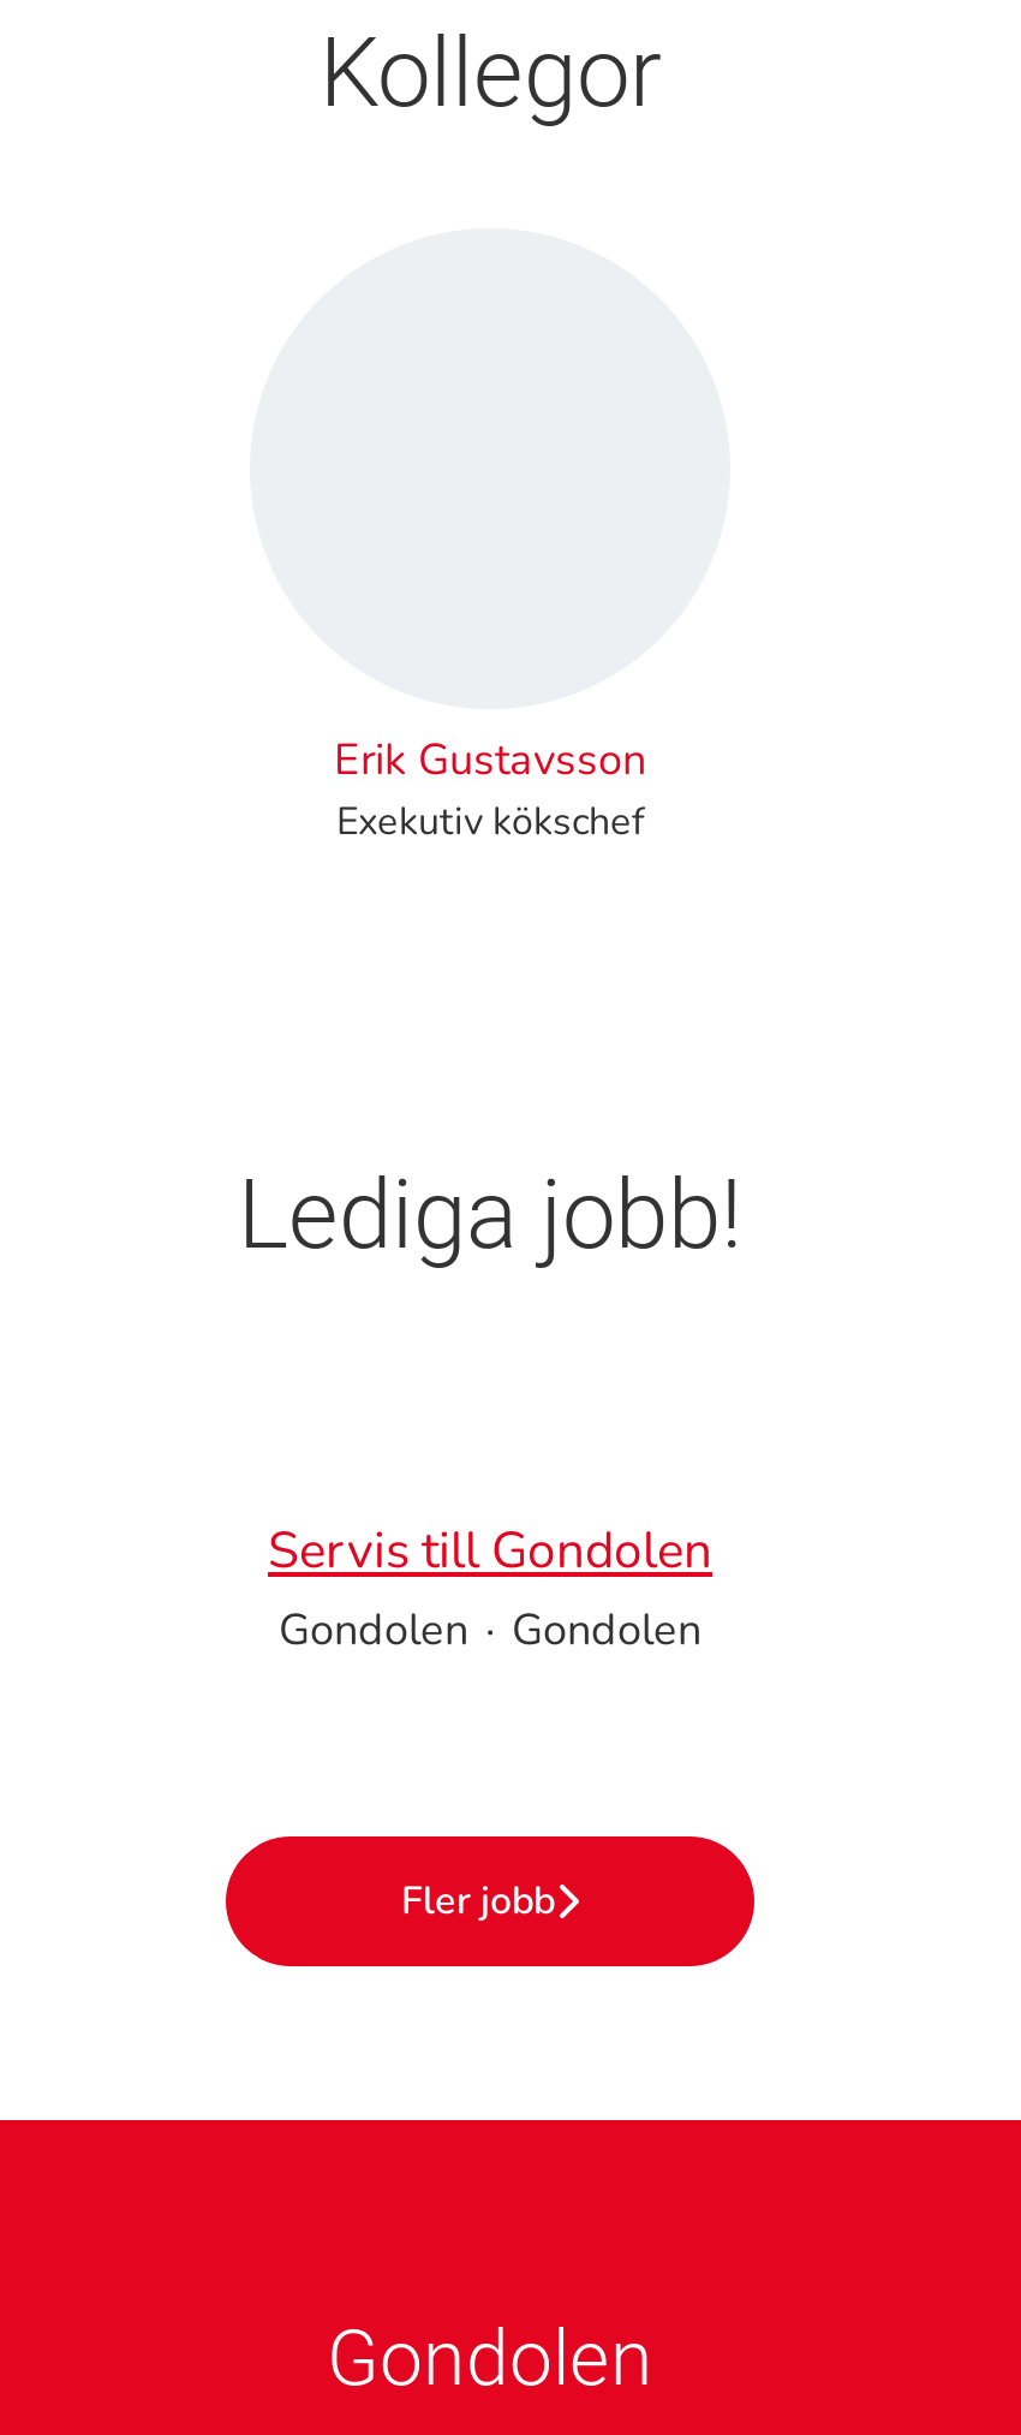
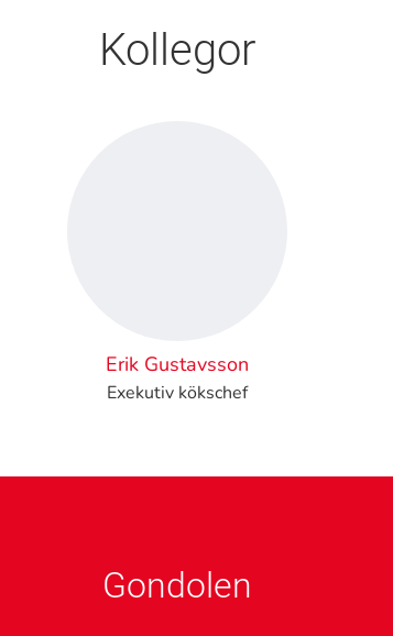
- Lediga jobb!
- Servis till Gondolen
- Gondolen · Gondolen

- Fler jobb
